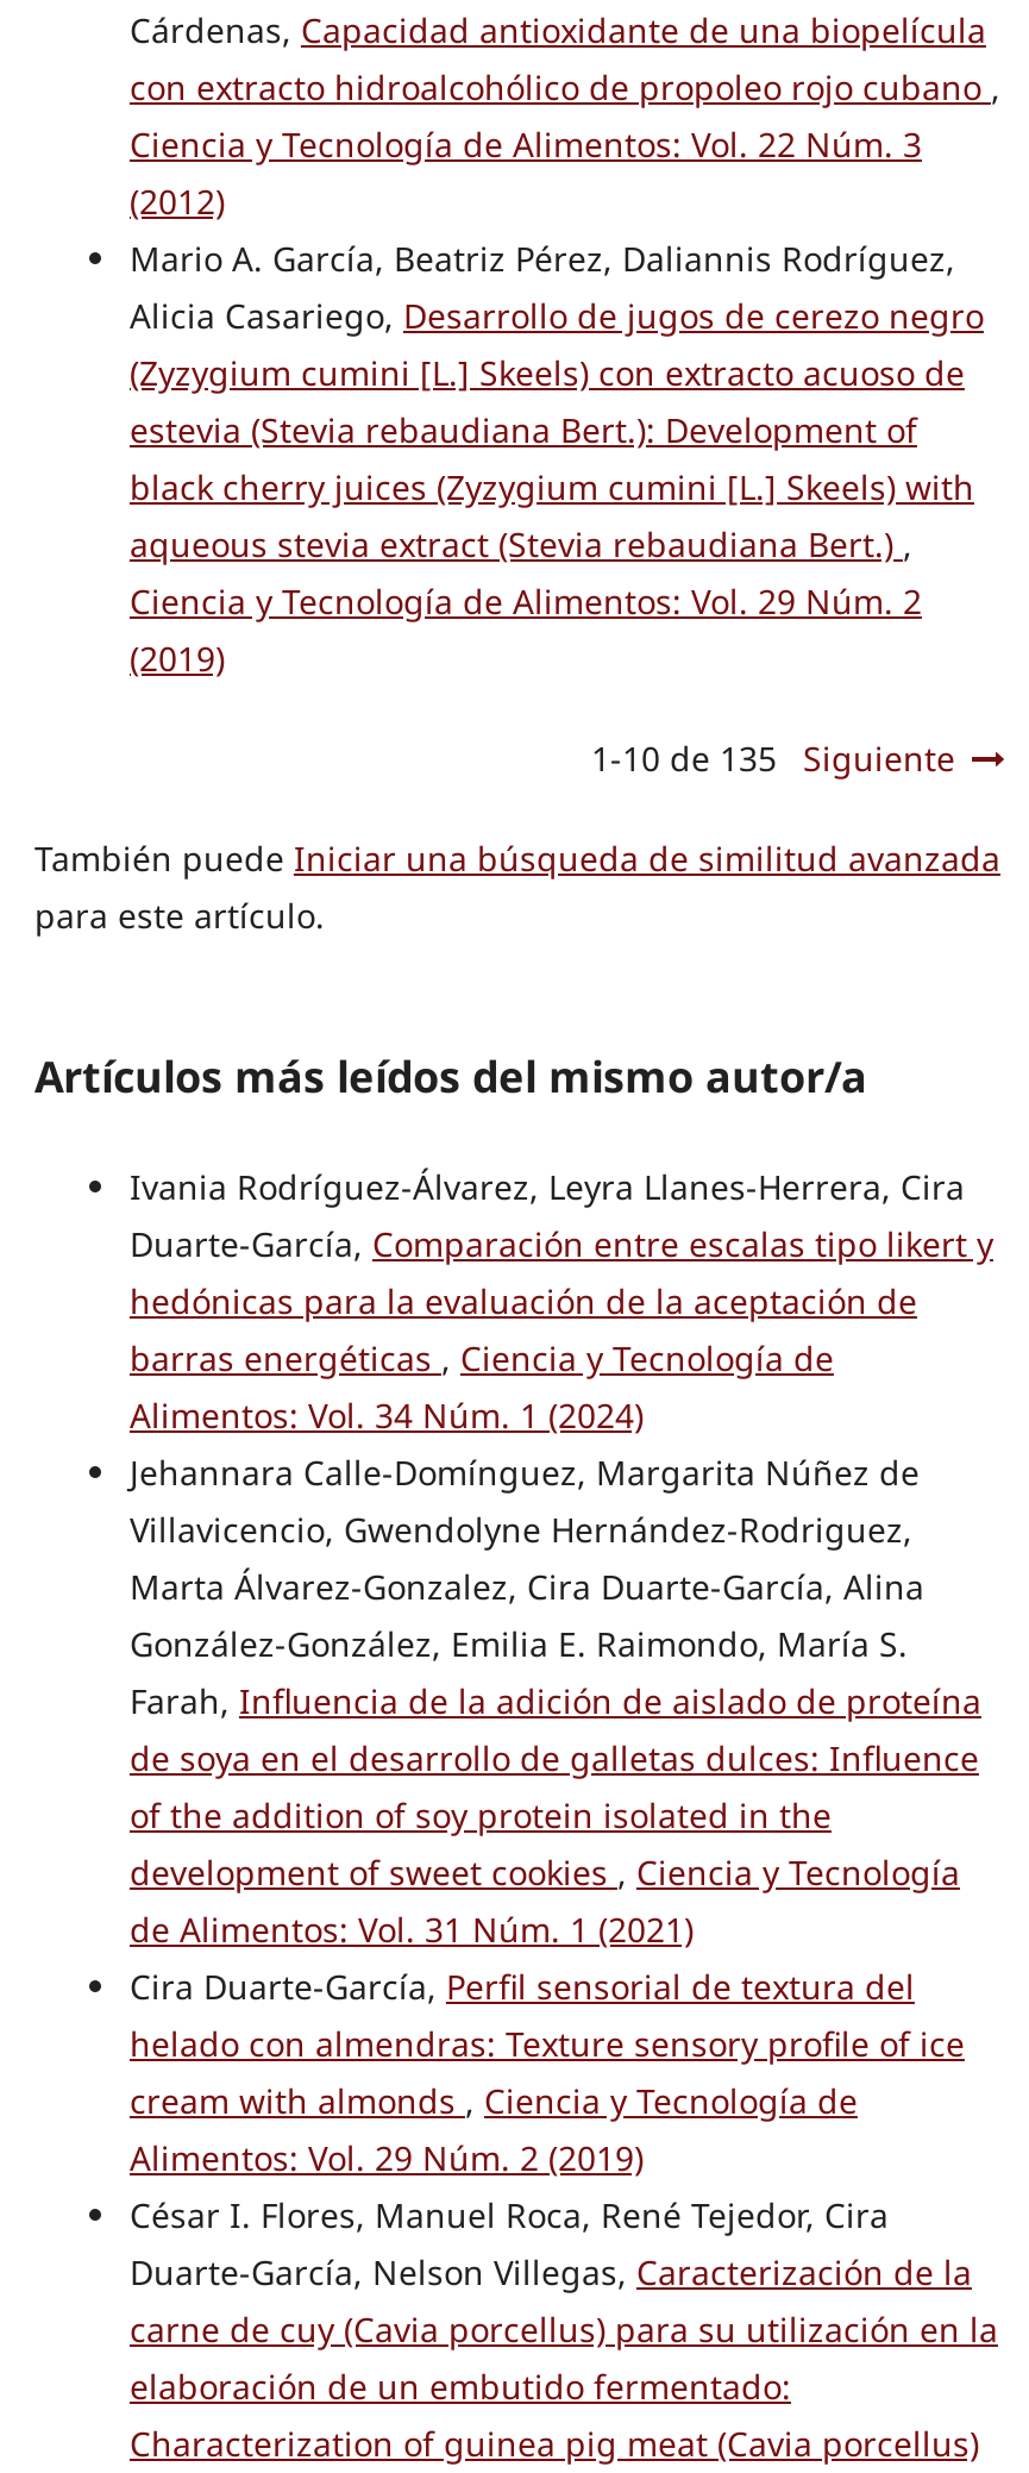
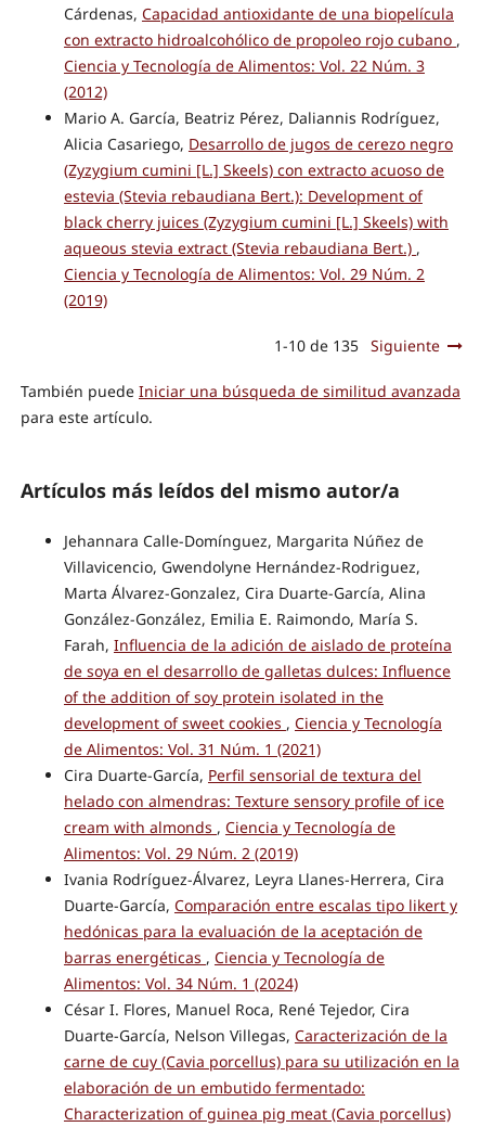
moved down: Ivania Rodríguez-Álvarez, Leyra Llanes-Herrera, Cira | Duarte-García, Comparación entre escalas tipo likert y | hedónicas para la evaluación de la aceptación de | barras energéticas, Ciencia y Tecnología de | Alimentos: Vol. 34 Núm. 1 (2024)

moved up: Jehannara Calle-Domínguez, Margarita Núñez de | Villavicencio, Gwendolyne Hernández-Rodriguez, | Marta Álvarez-Gonzalez, Cira Duarte-García, Alina | ... | cream with almonds, Ciencia y Tecnología de | Alimentos: Vol. 29 Núm. 2 (2019)
